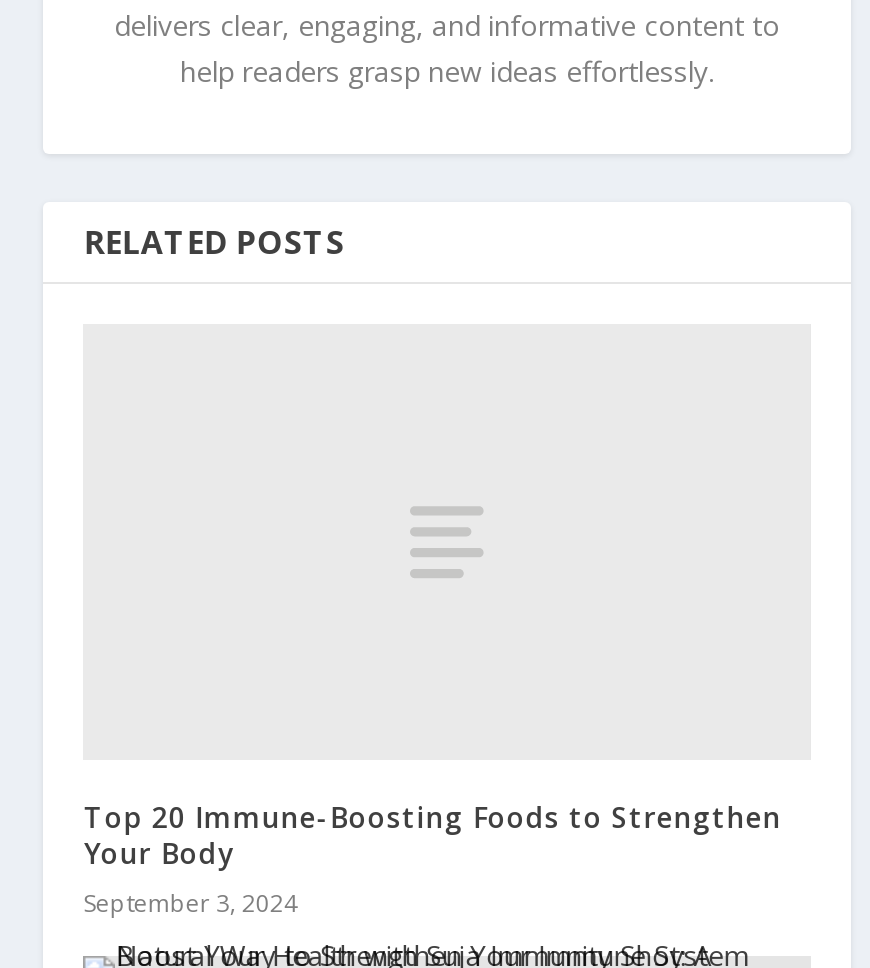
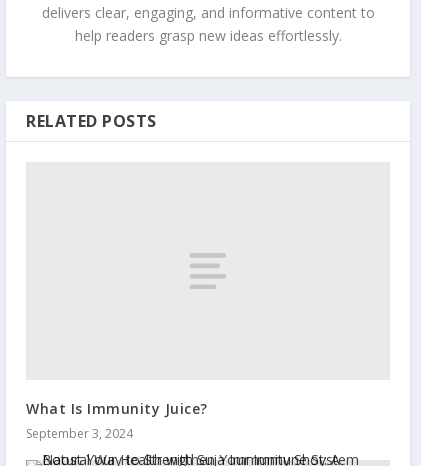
- Top 20 Immune-Boosting Foods to Strengthen
- Your Body
+ What Is Immunity Juice?
